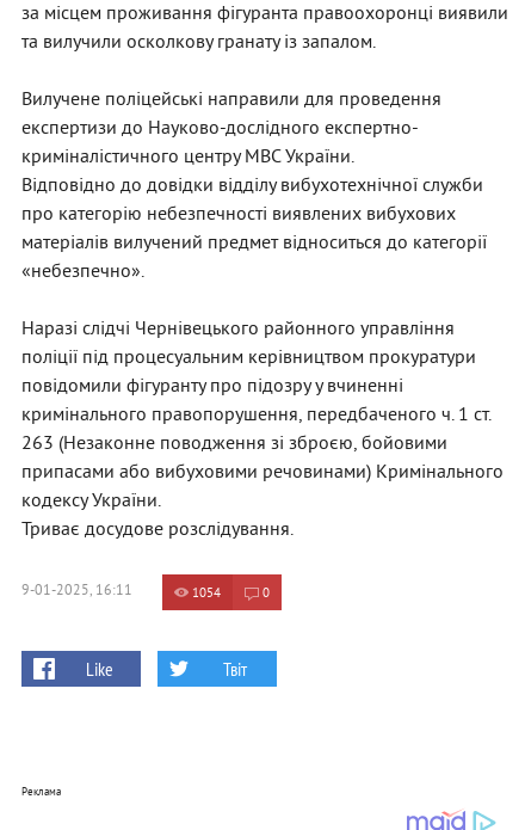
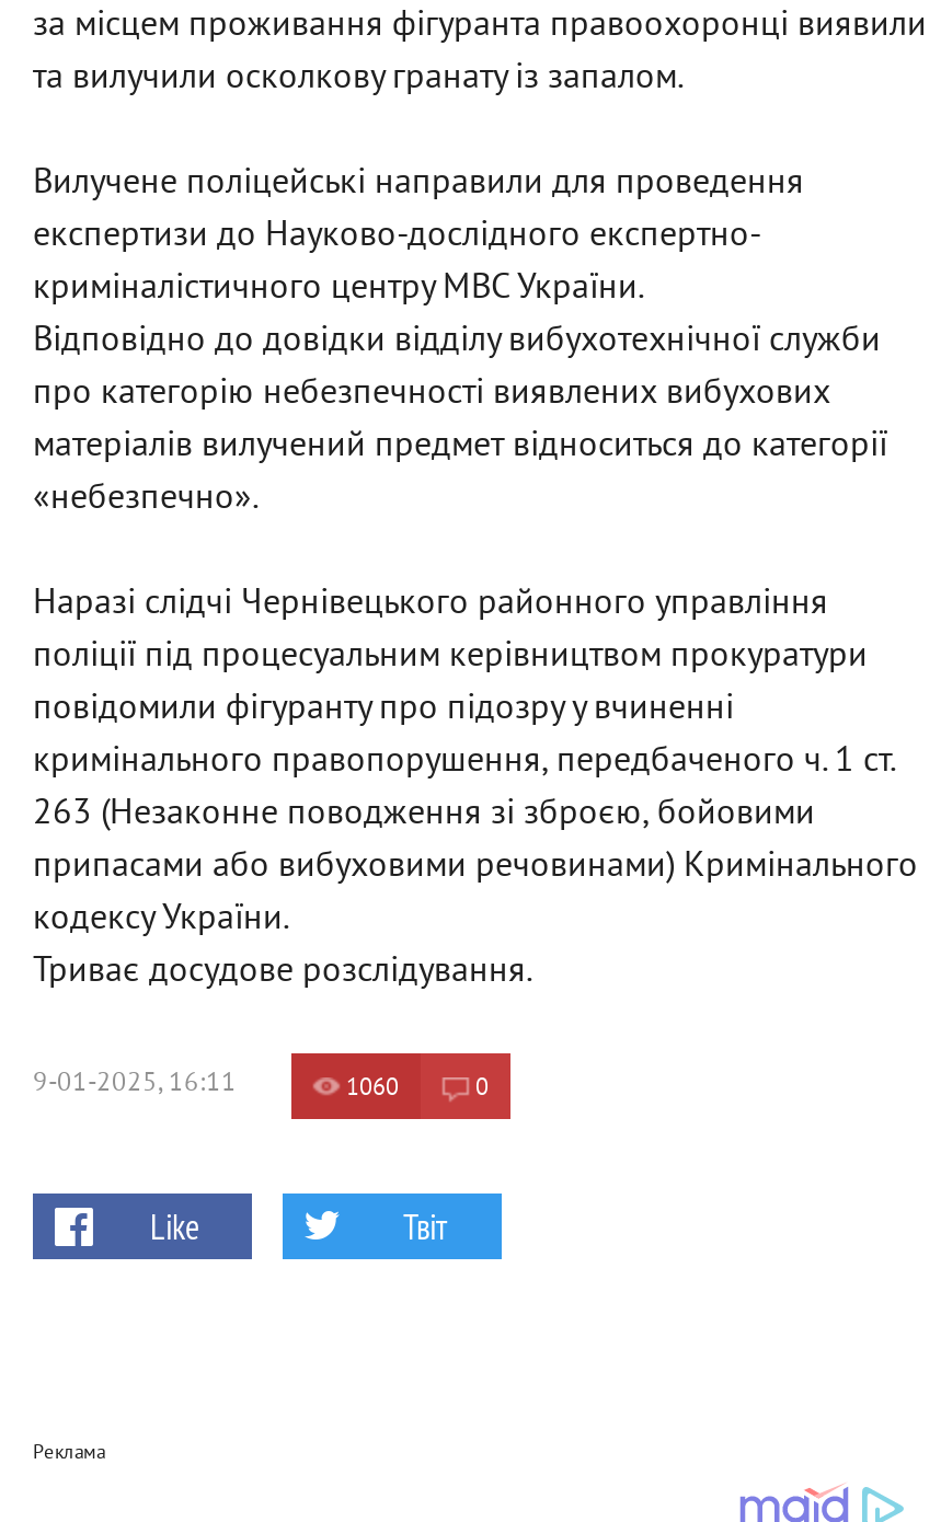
- 1054
+ 1060
